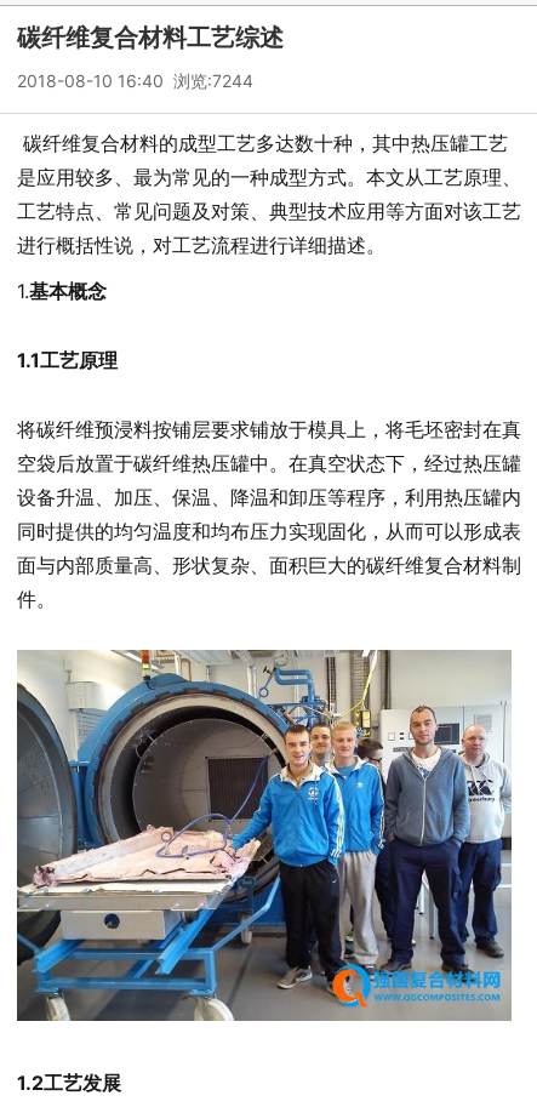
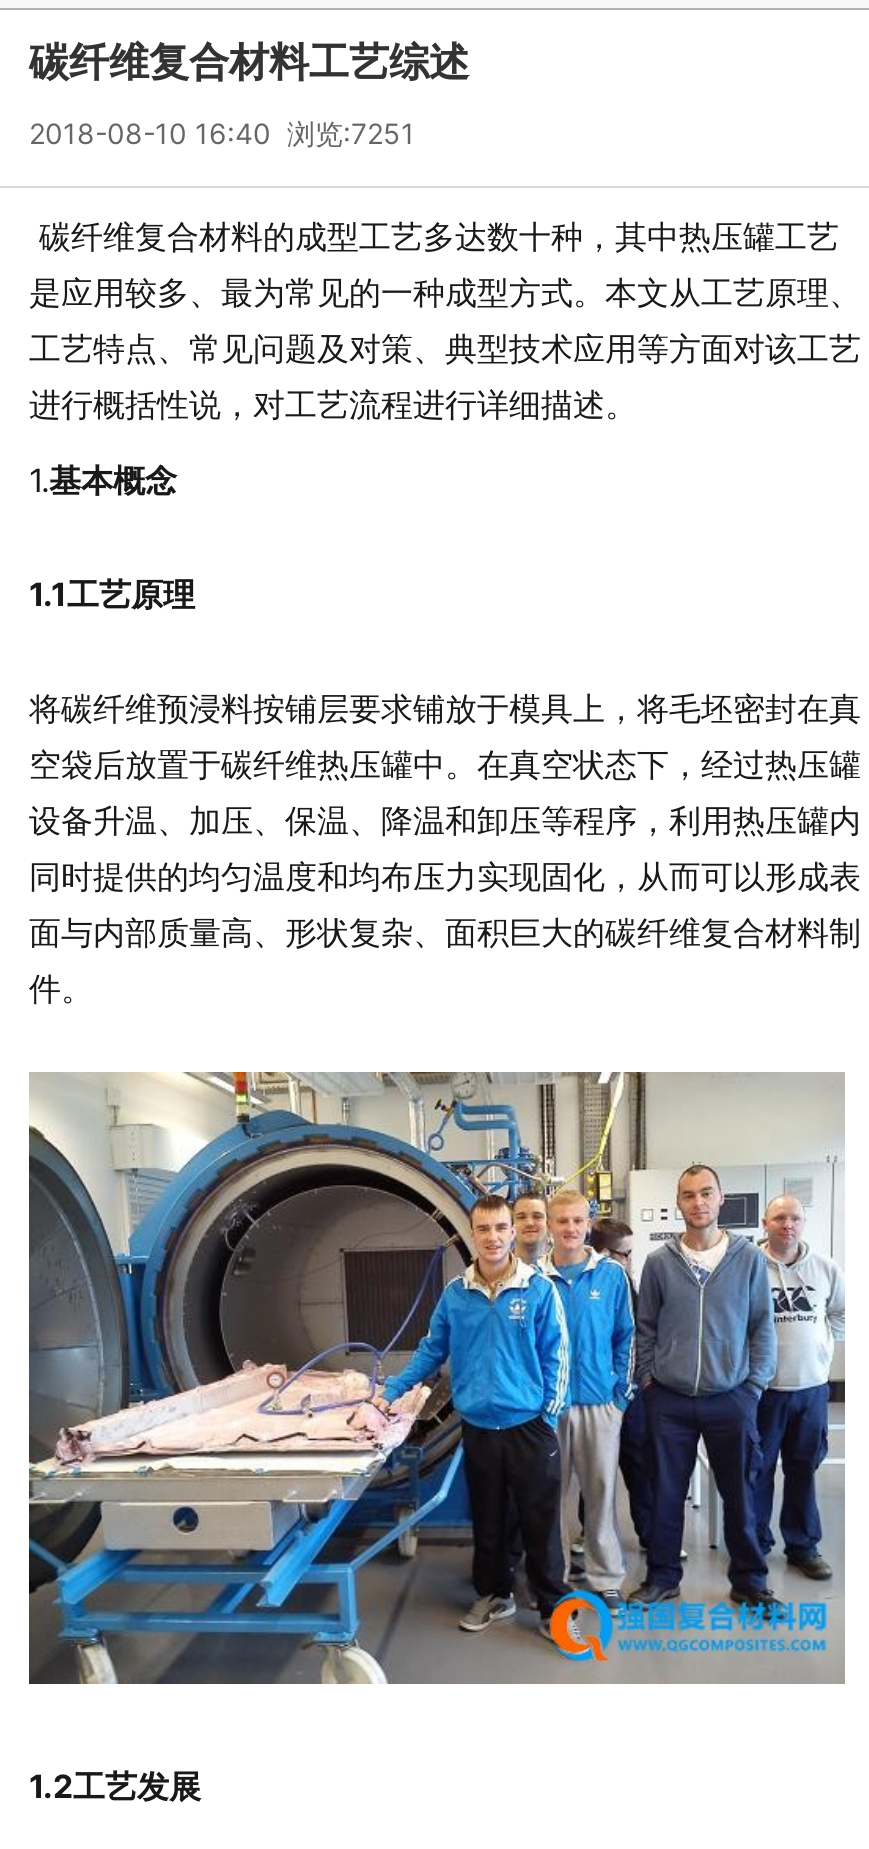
- 2018-08-10 16:40 浏览:7244
+ 2018-08-10 16:40 浏览:7251
